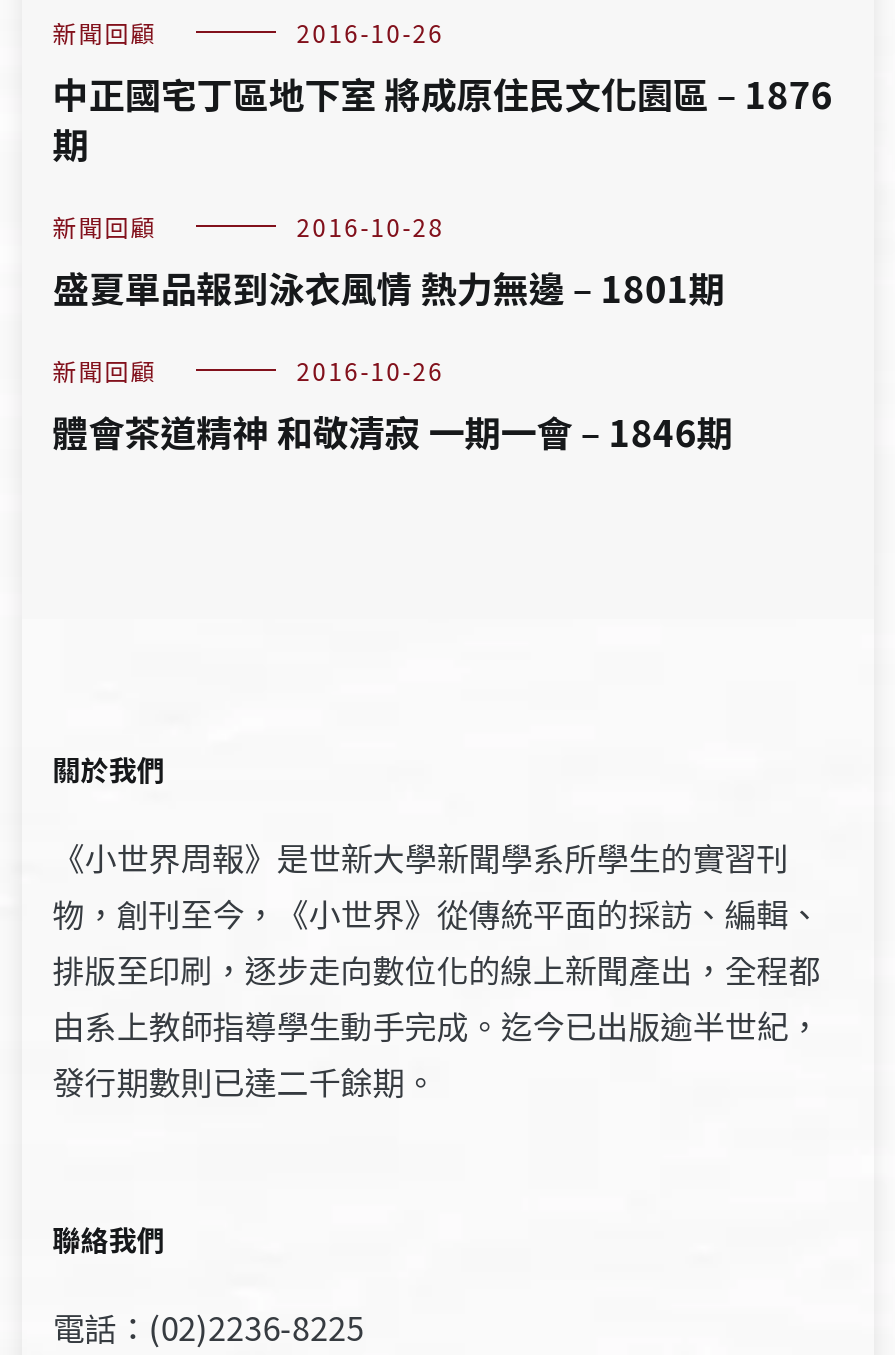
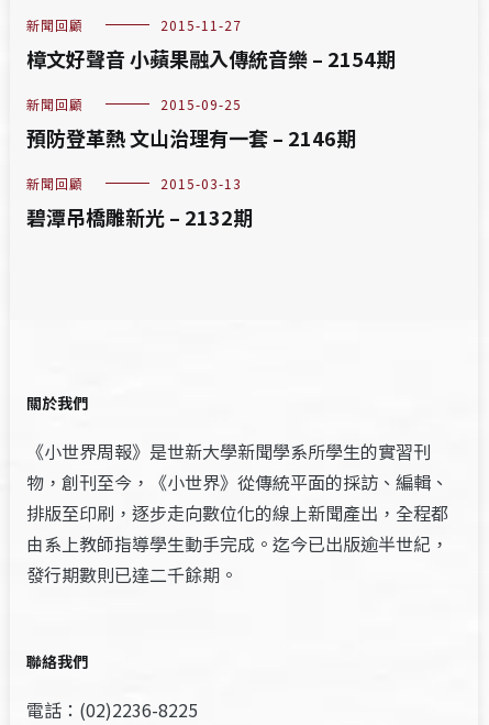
- 2016-10-26
- 中正國宅丁區地下室 將成原住民文化園區 – 1876
- 期
+ 2015-11-27
+ 樟文好聲音 小蘋果融入傳統音樂 – 2154期

- 2016-10-28
- 盛夏單品報到泳衣風情 熱力無邊 – 1801期
+ 2015-09-25
+ 預防登革熱 文山治理有一套 – 2146期

- 2016-10-26
- 體會茶道精神 和敬清寂 一期一會 – 1846期
+ 2015-03-13
+ 碧潭吊橋雕新光 – 2132期
